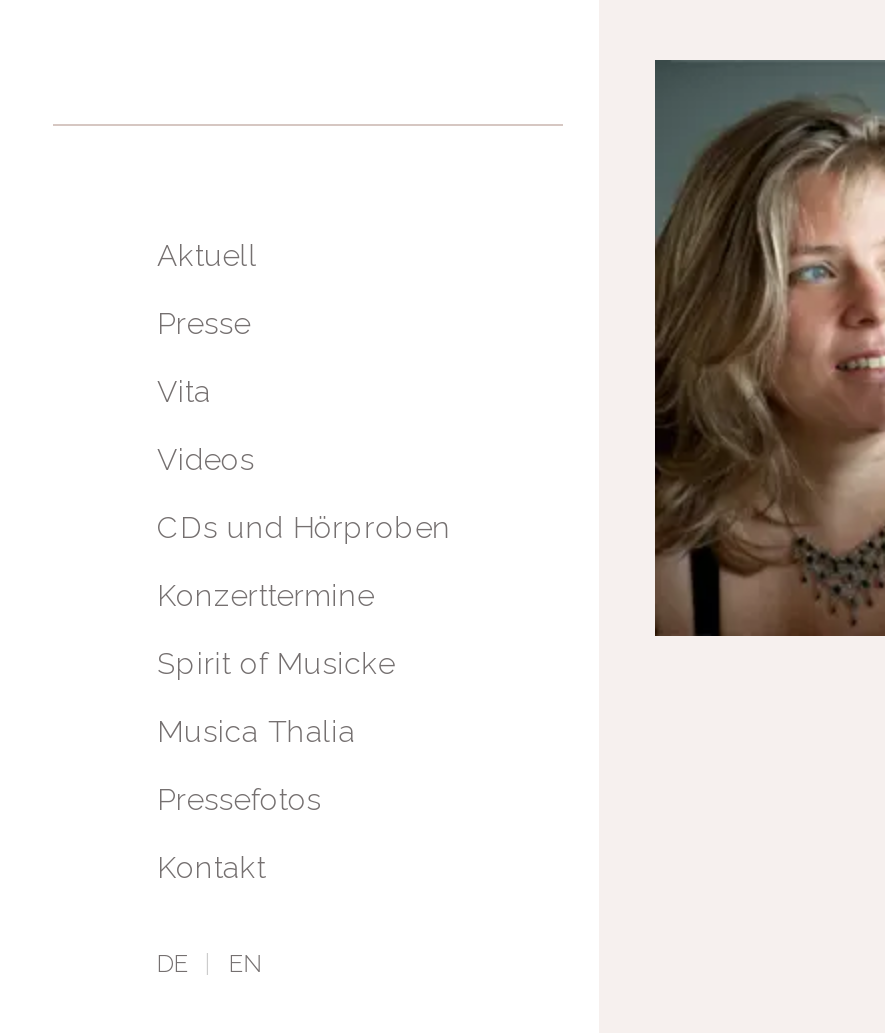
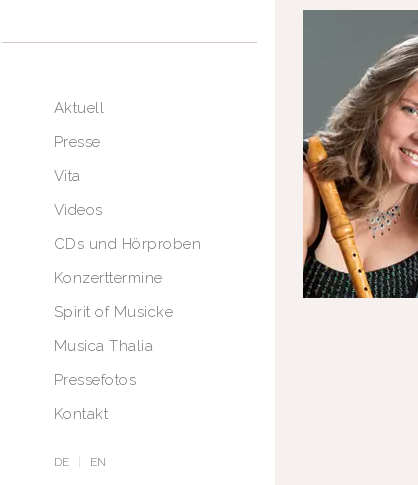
- [image]
+ [image]
